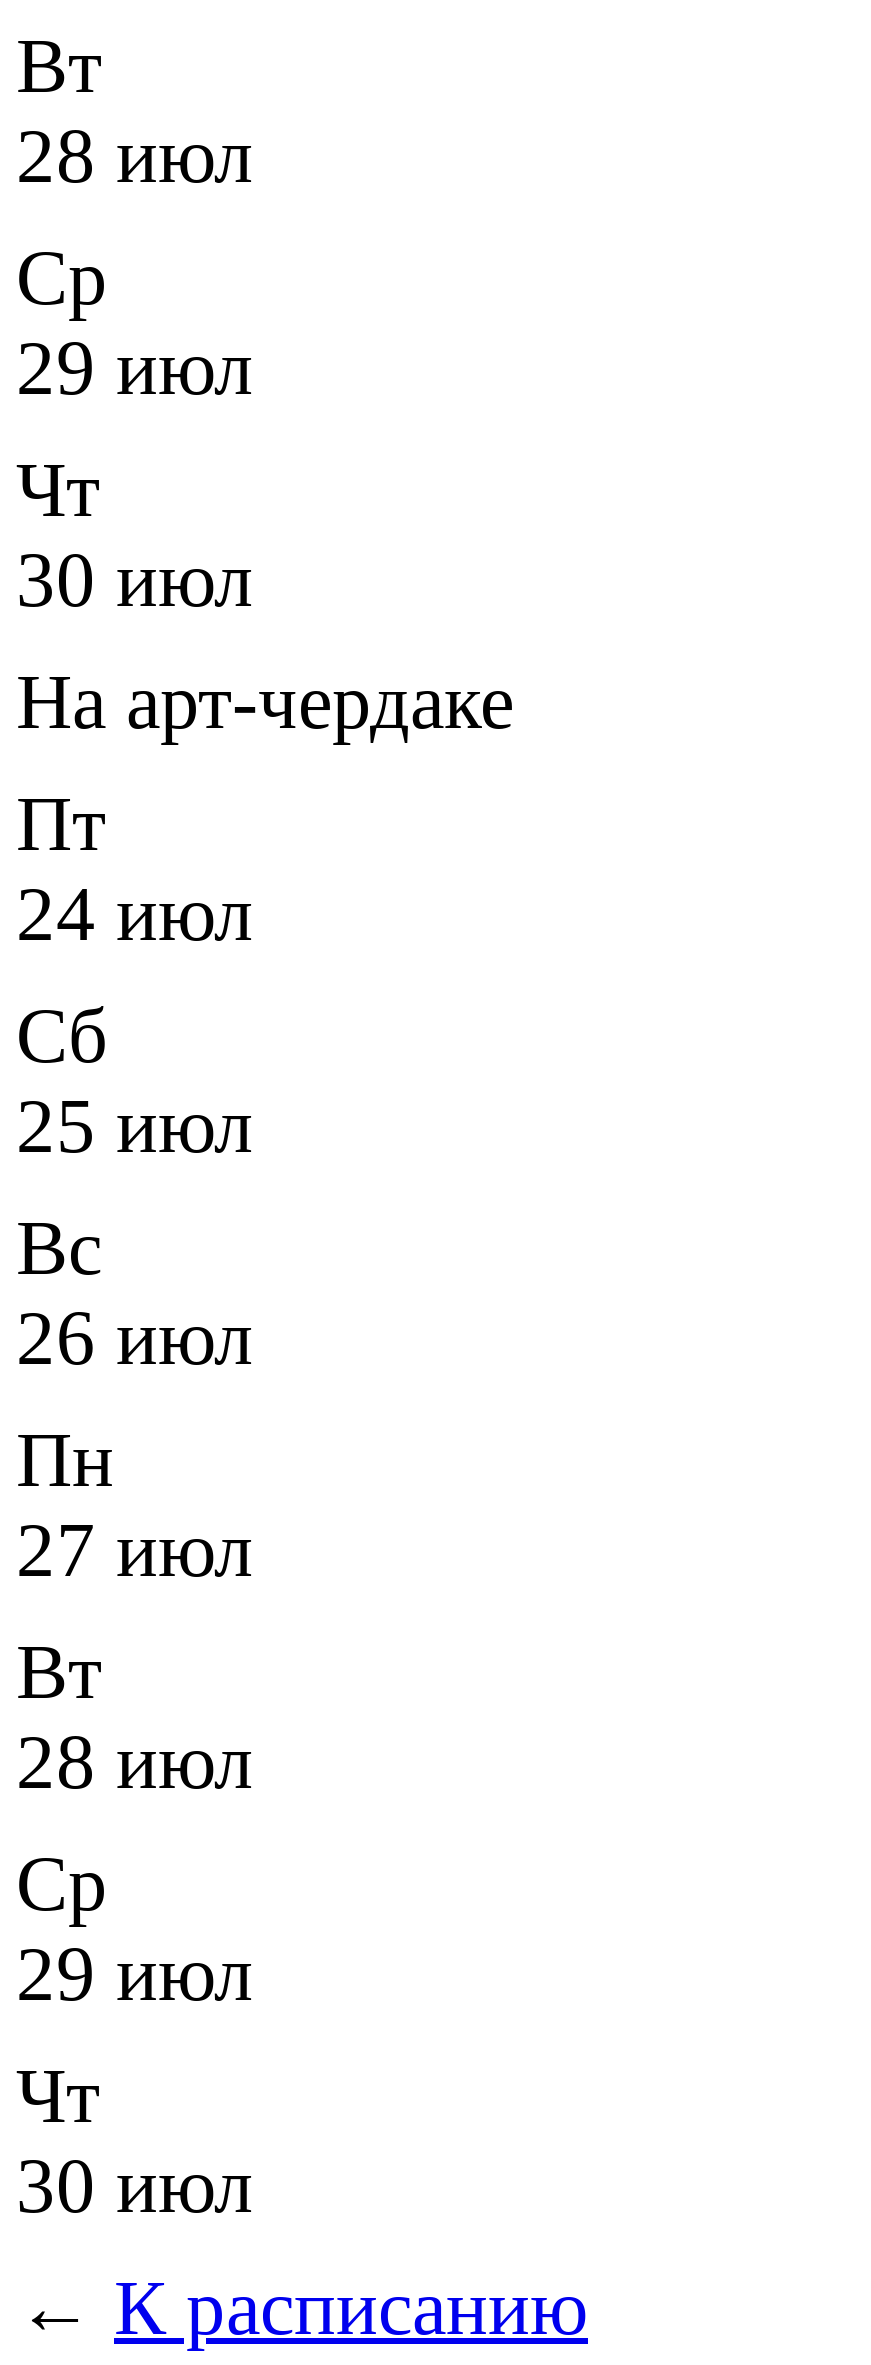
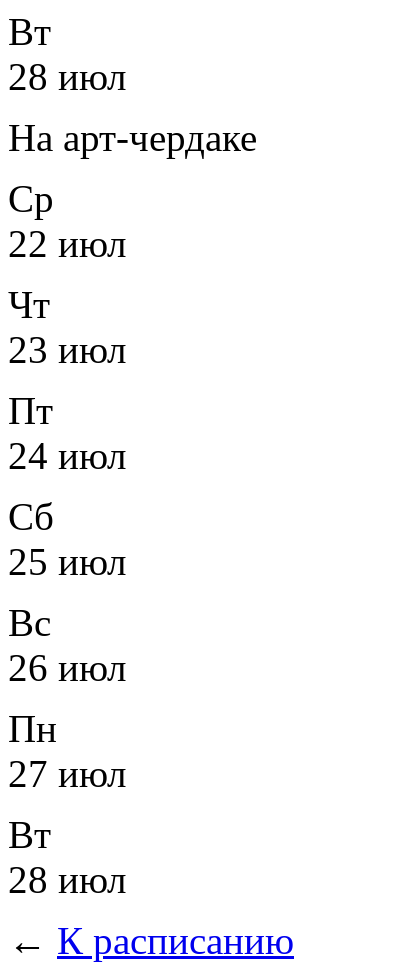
- Ср
- 29 июл
- Чт
- 30 июл

+ Ср
+ 22 июл
+ Чт
+ 23 июл

- Ср
- 29 июл
- Чт
- 30 июл
